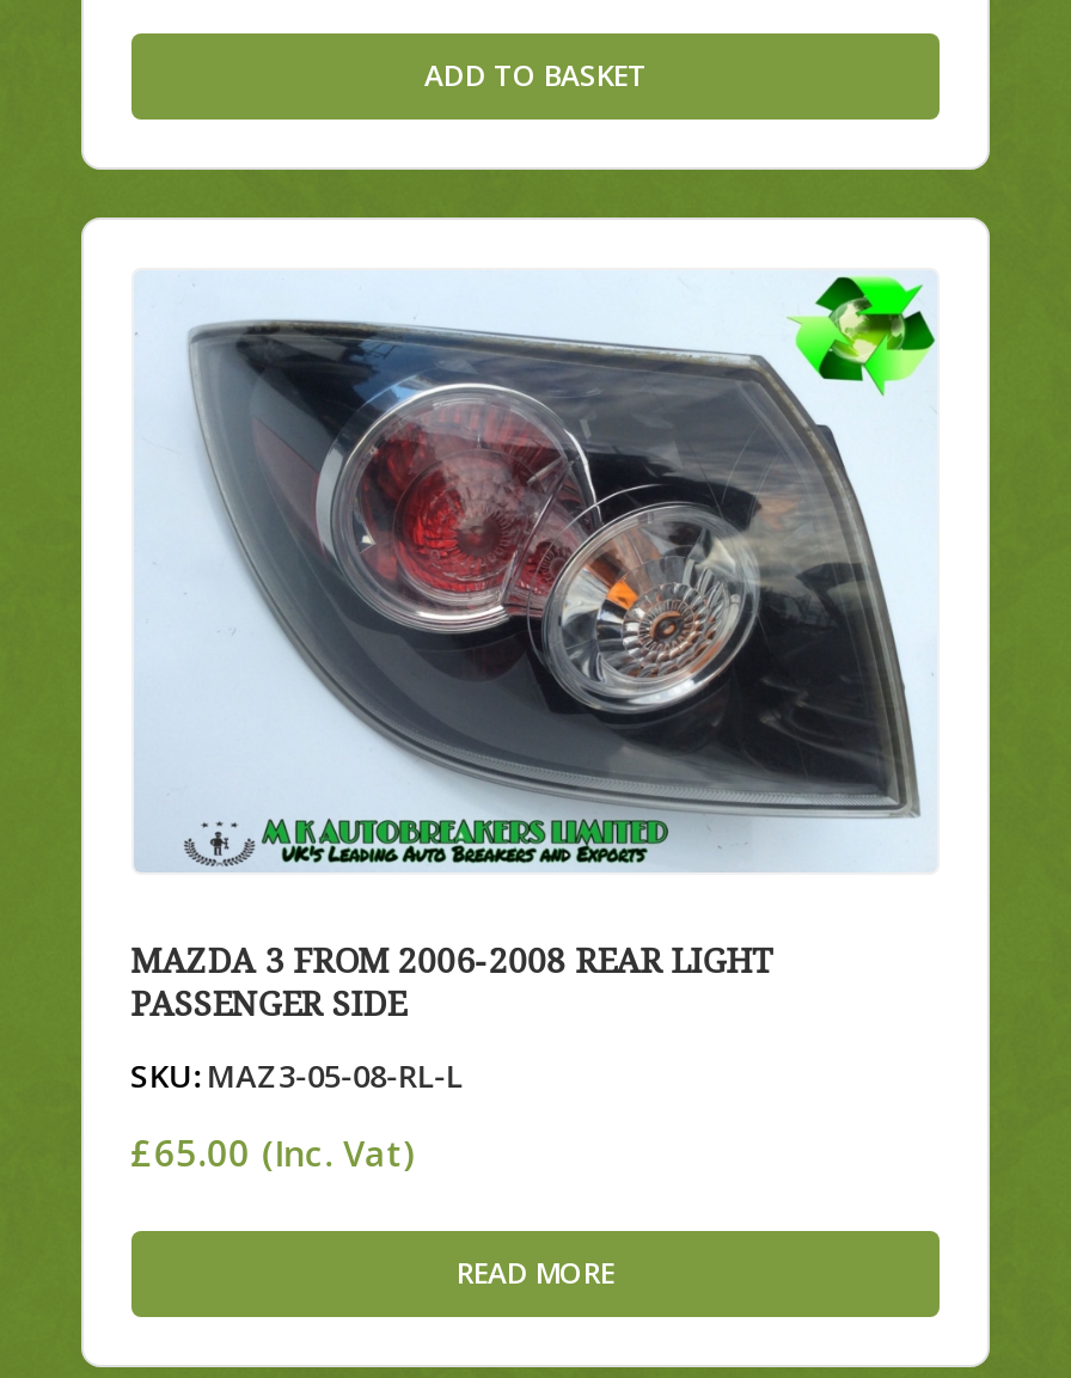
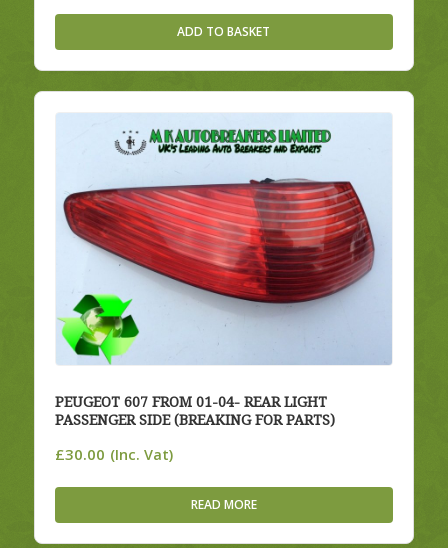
- [image]
- MAZDA 3 FROM 2006-2008 REAR LIGHT
- PASSENGER SIDE
- SKU: MAZ3-05-08-RL-L
- £65.00 (Inc. Vat)
+ [image]
+ PEUGEOT 607 FROM 01-04- REAR LIGHT
+ PASSENGER SIDE (BREAKING FOR PARTS)
+ £30.00 (Inc. Vat)
